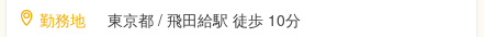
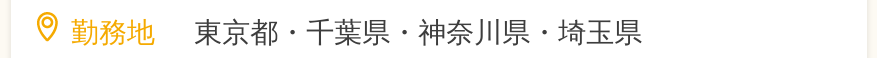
- 東京都 / 飛田給駅 徒歩 10分
+ 東京都・千葉県・神奈川県・埼玉県
